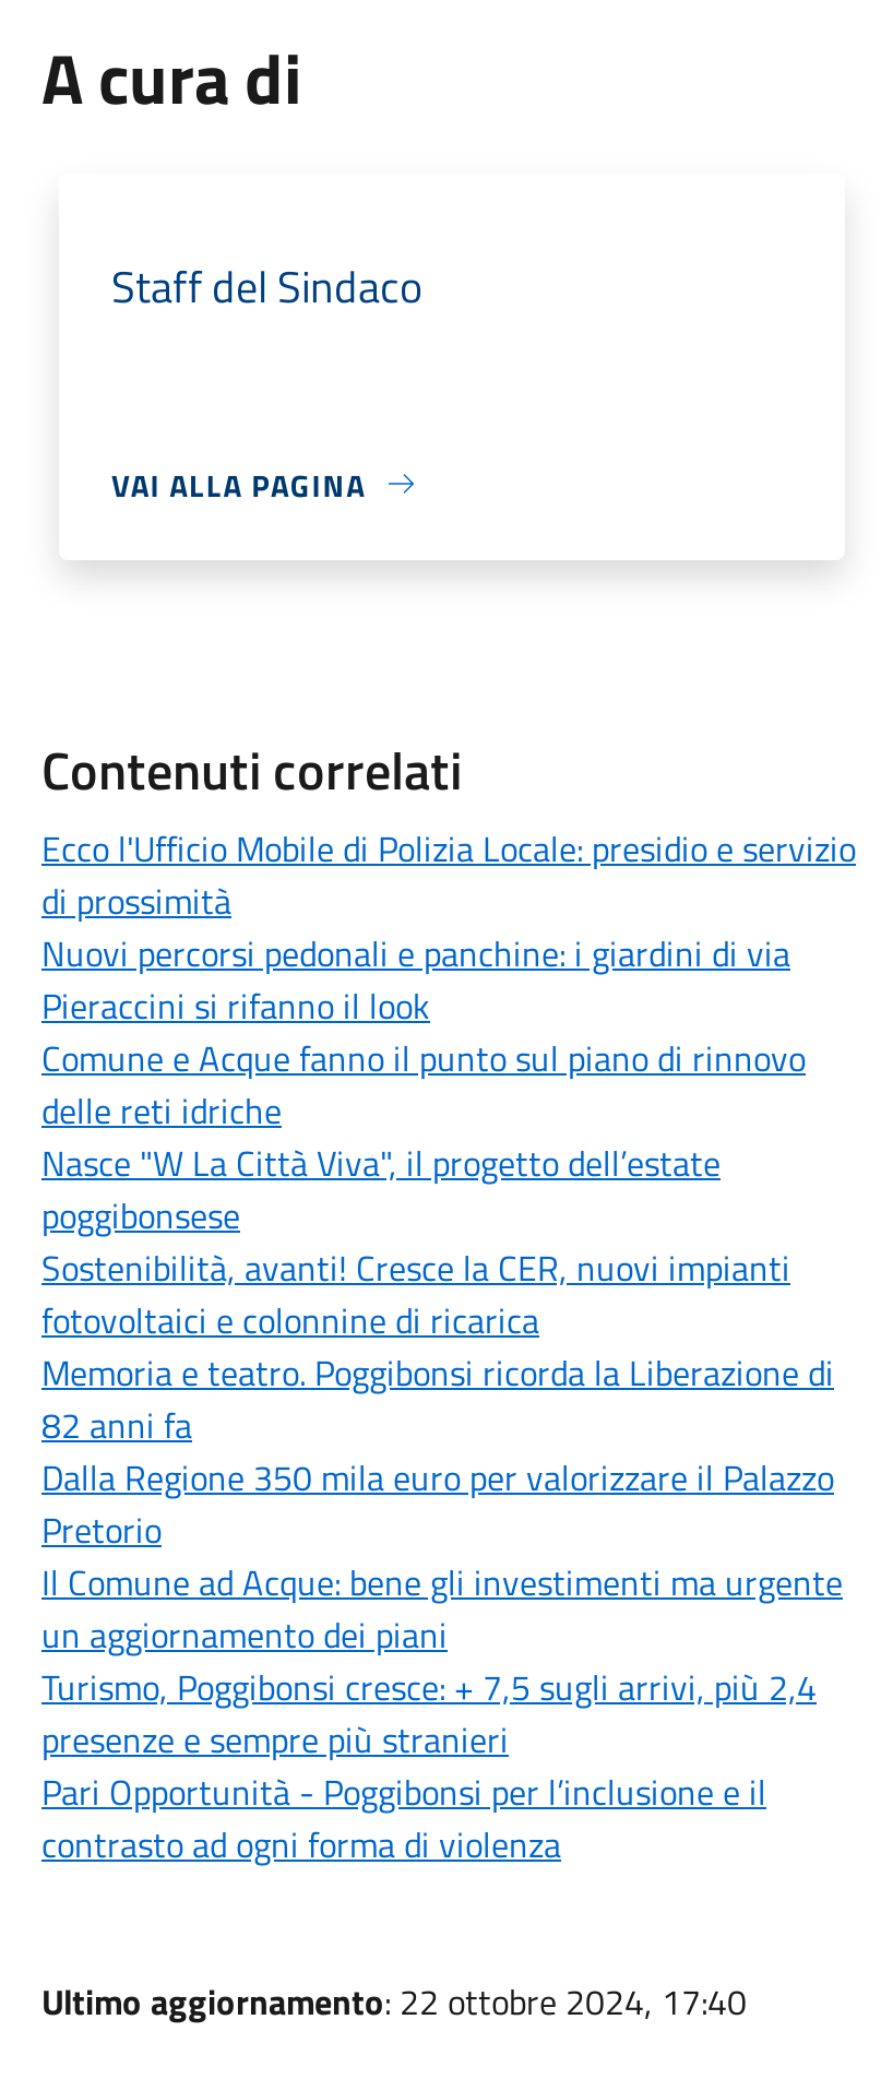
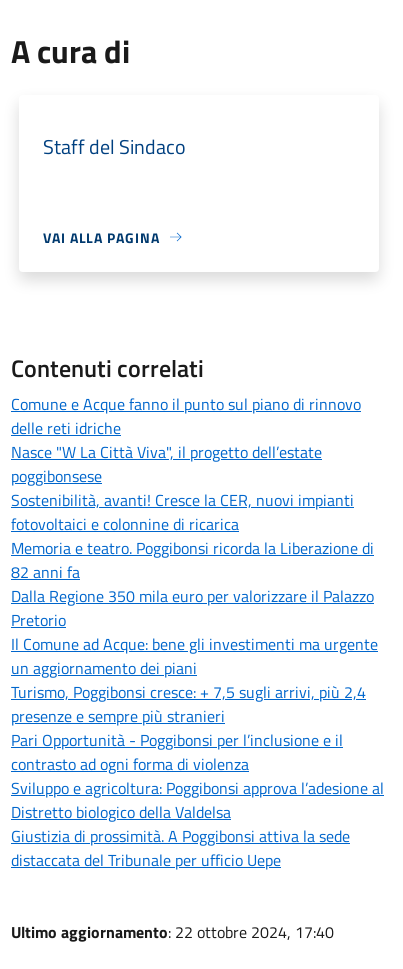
- Ecco l'Ufficio Mobile di Polizia Locale: presidio e servizio
- di prossimità
- Nuovi percorsi pedonali e panchine: i giardini di via
- Pieraccini si rifanno il look

moved up: Comune e Acque fanno il punto sul piano di rinnovo | delle reti idriche | Nasce "W La Città Viva", il progetto dell’estate | ... | Pari Opportunità - Poggibonsi per l’inclusione e il | contrasto ad ogni forma di violenza

+ Sviluppo e agricoltura: Poggibonsi approva l’adesione al
+ Distretto biologico della Valdelsa
+ Giustizia di prossimità. A Poggibonsi attiva la sede
+ distaccata del Tribunale per ufficio Uepe
